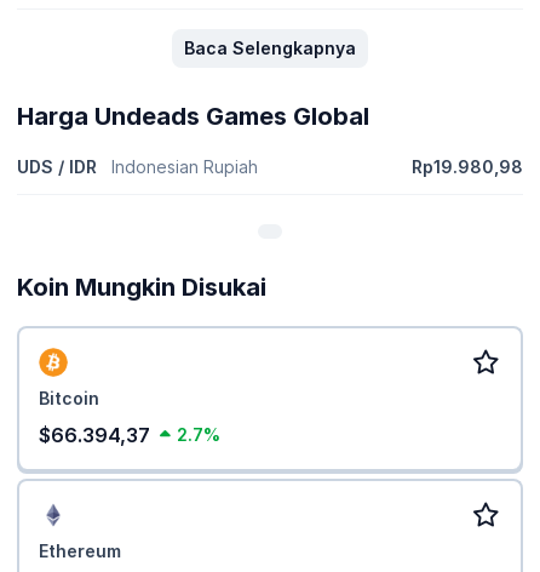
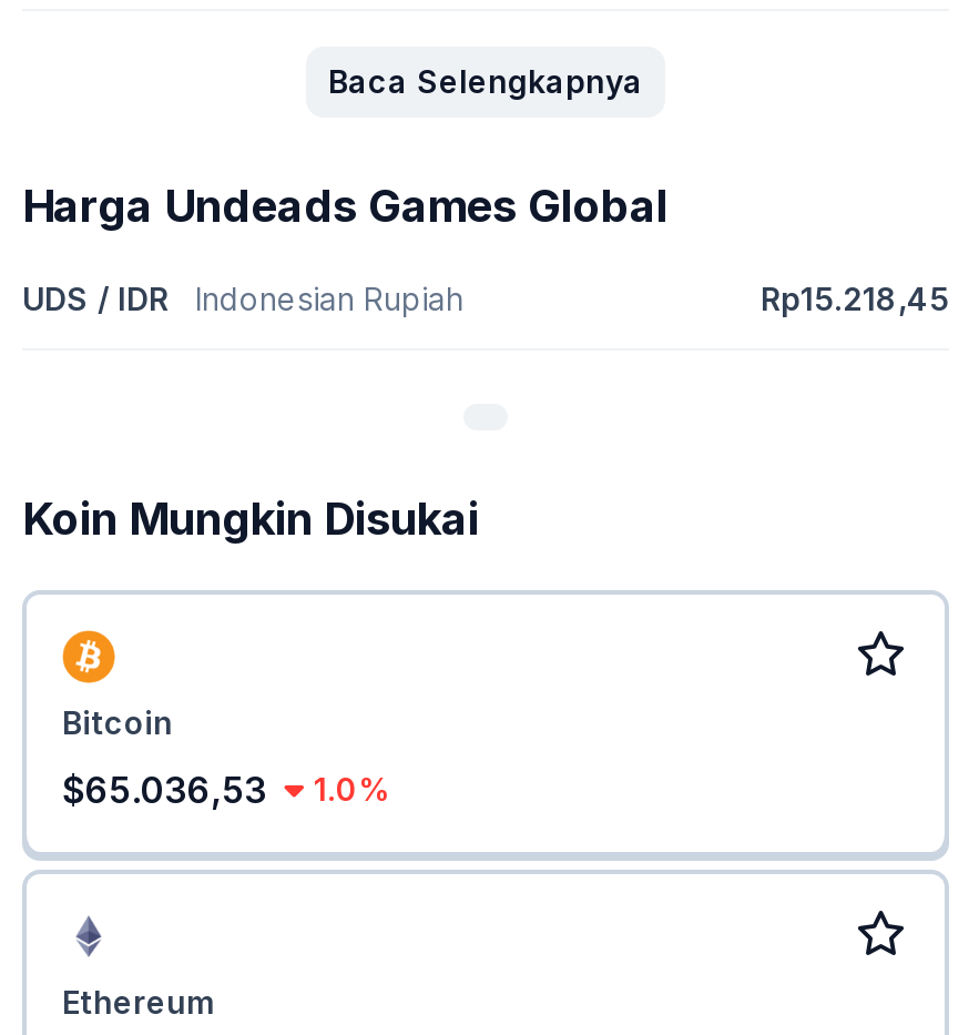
- Rp19.980,98
+ Rp15.218,45

- $66.394,37
+ $65.036,53

- 2.7%
+ 1.0%
